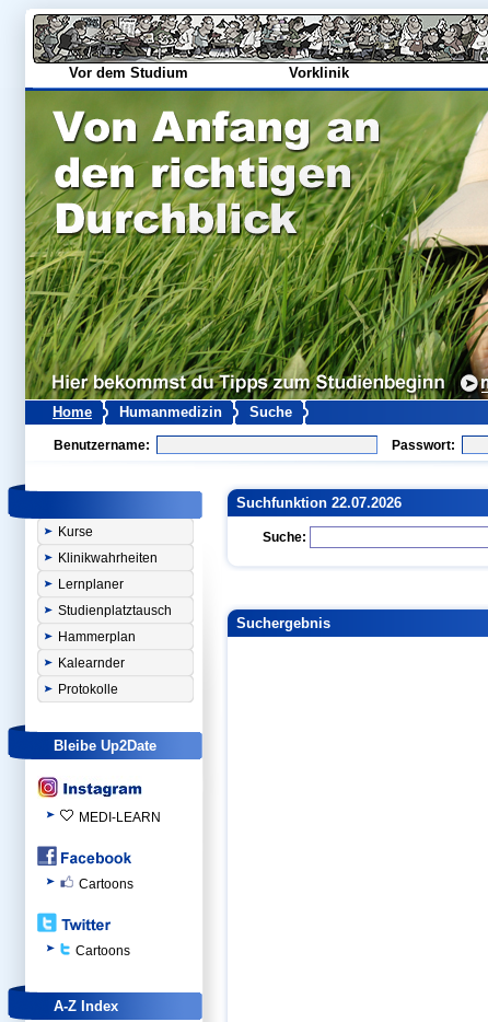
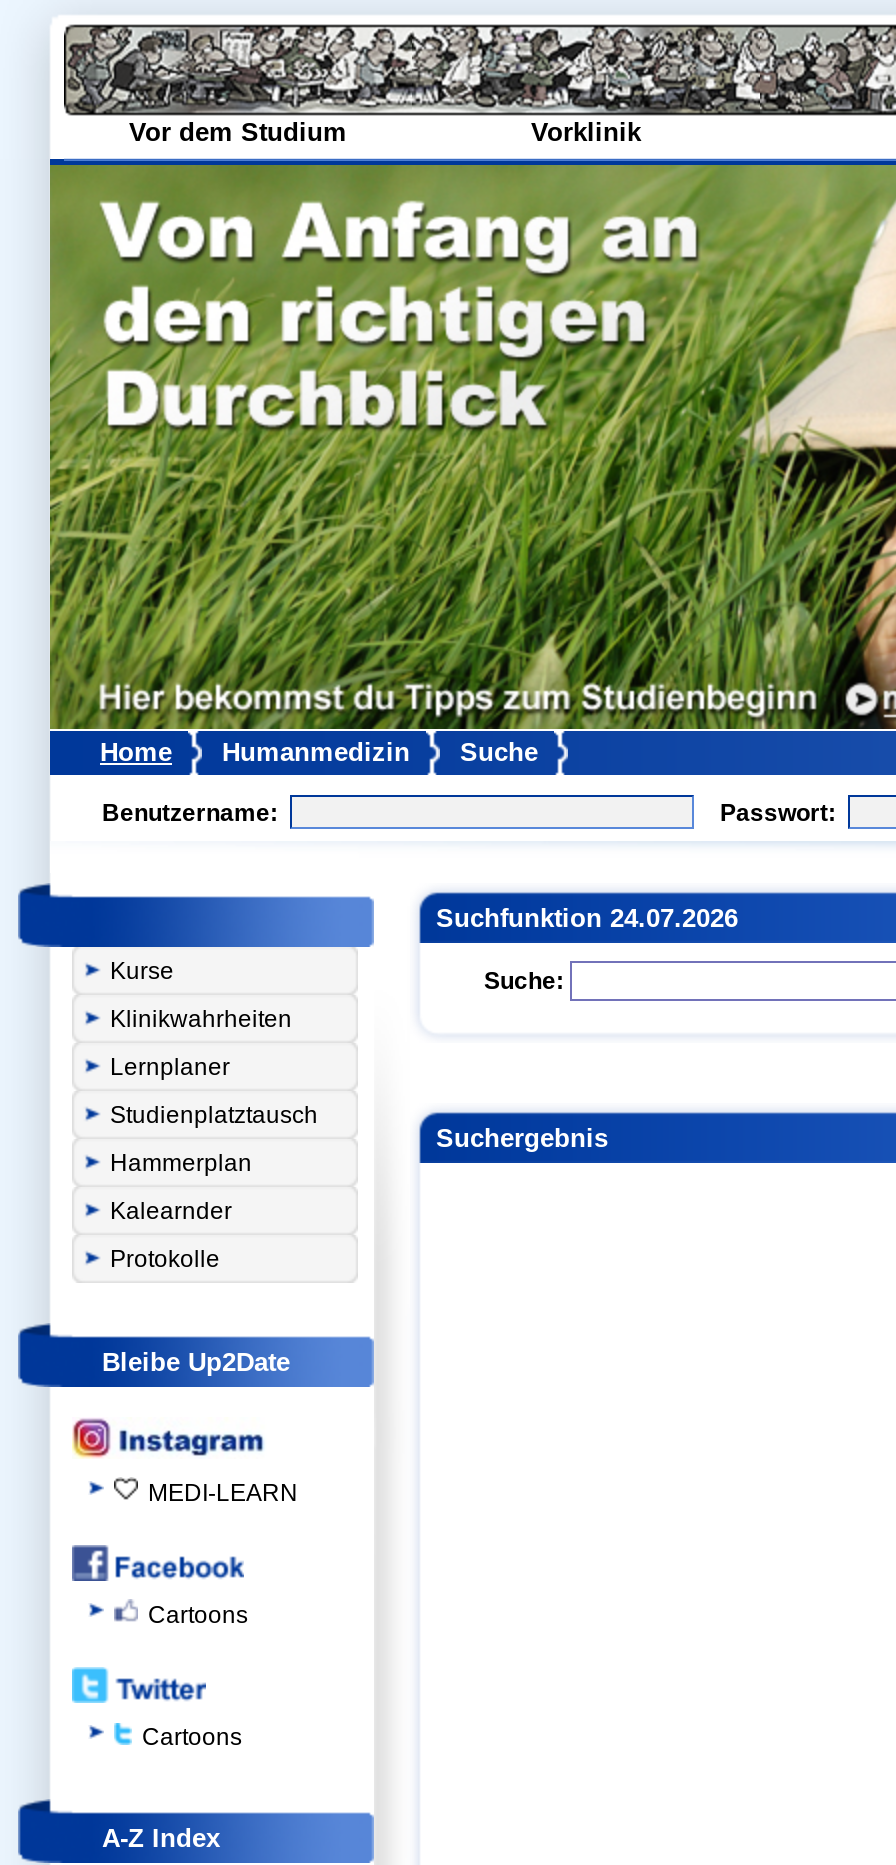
- Suchfunktion 22.07.2026
+ Suchfunktion 24.07.2026
